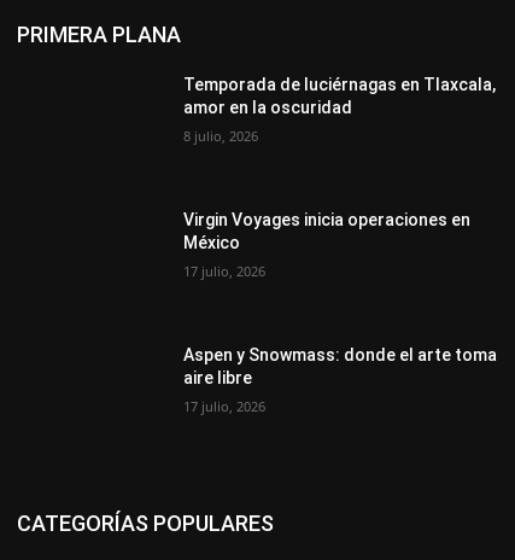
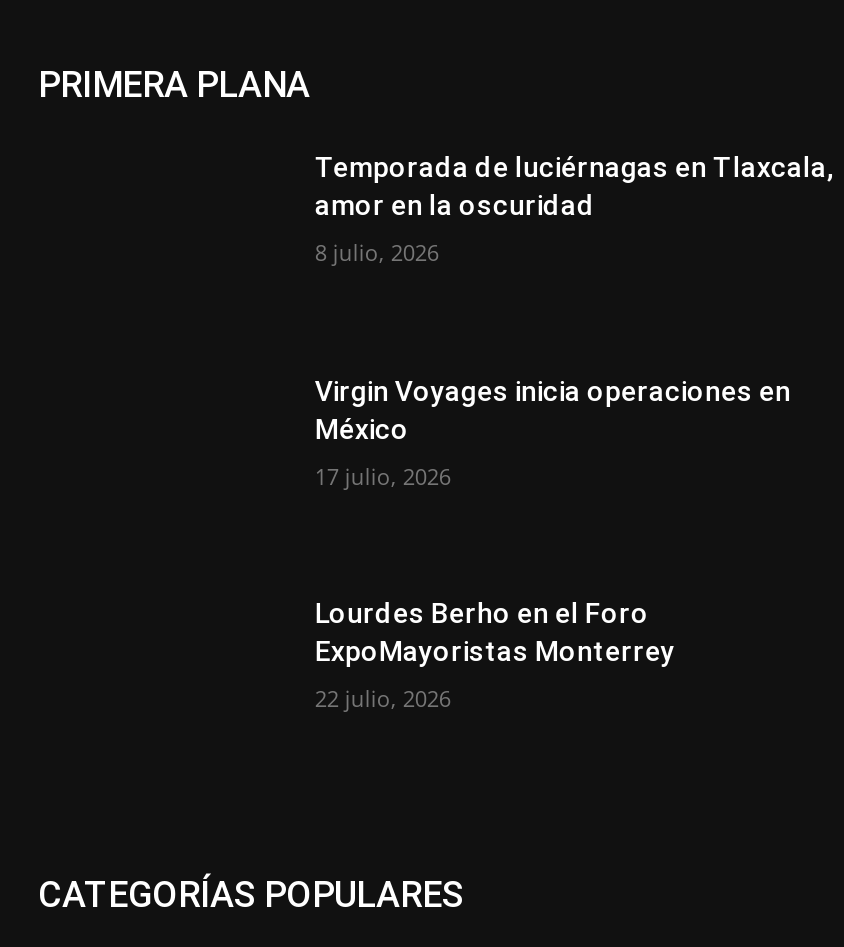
- Aspen y Snowmass: donde el arte toma
- aire libre
+ Lourdes Berho en el Foro
+ ExpoMayoristas Monterrey

- 17 julio, 2026
+ 22 julio, 2026
